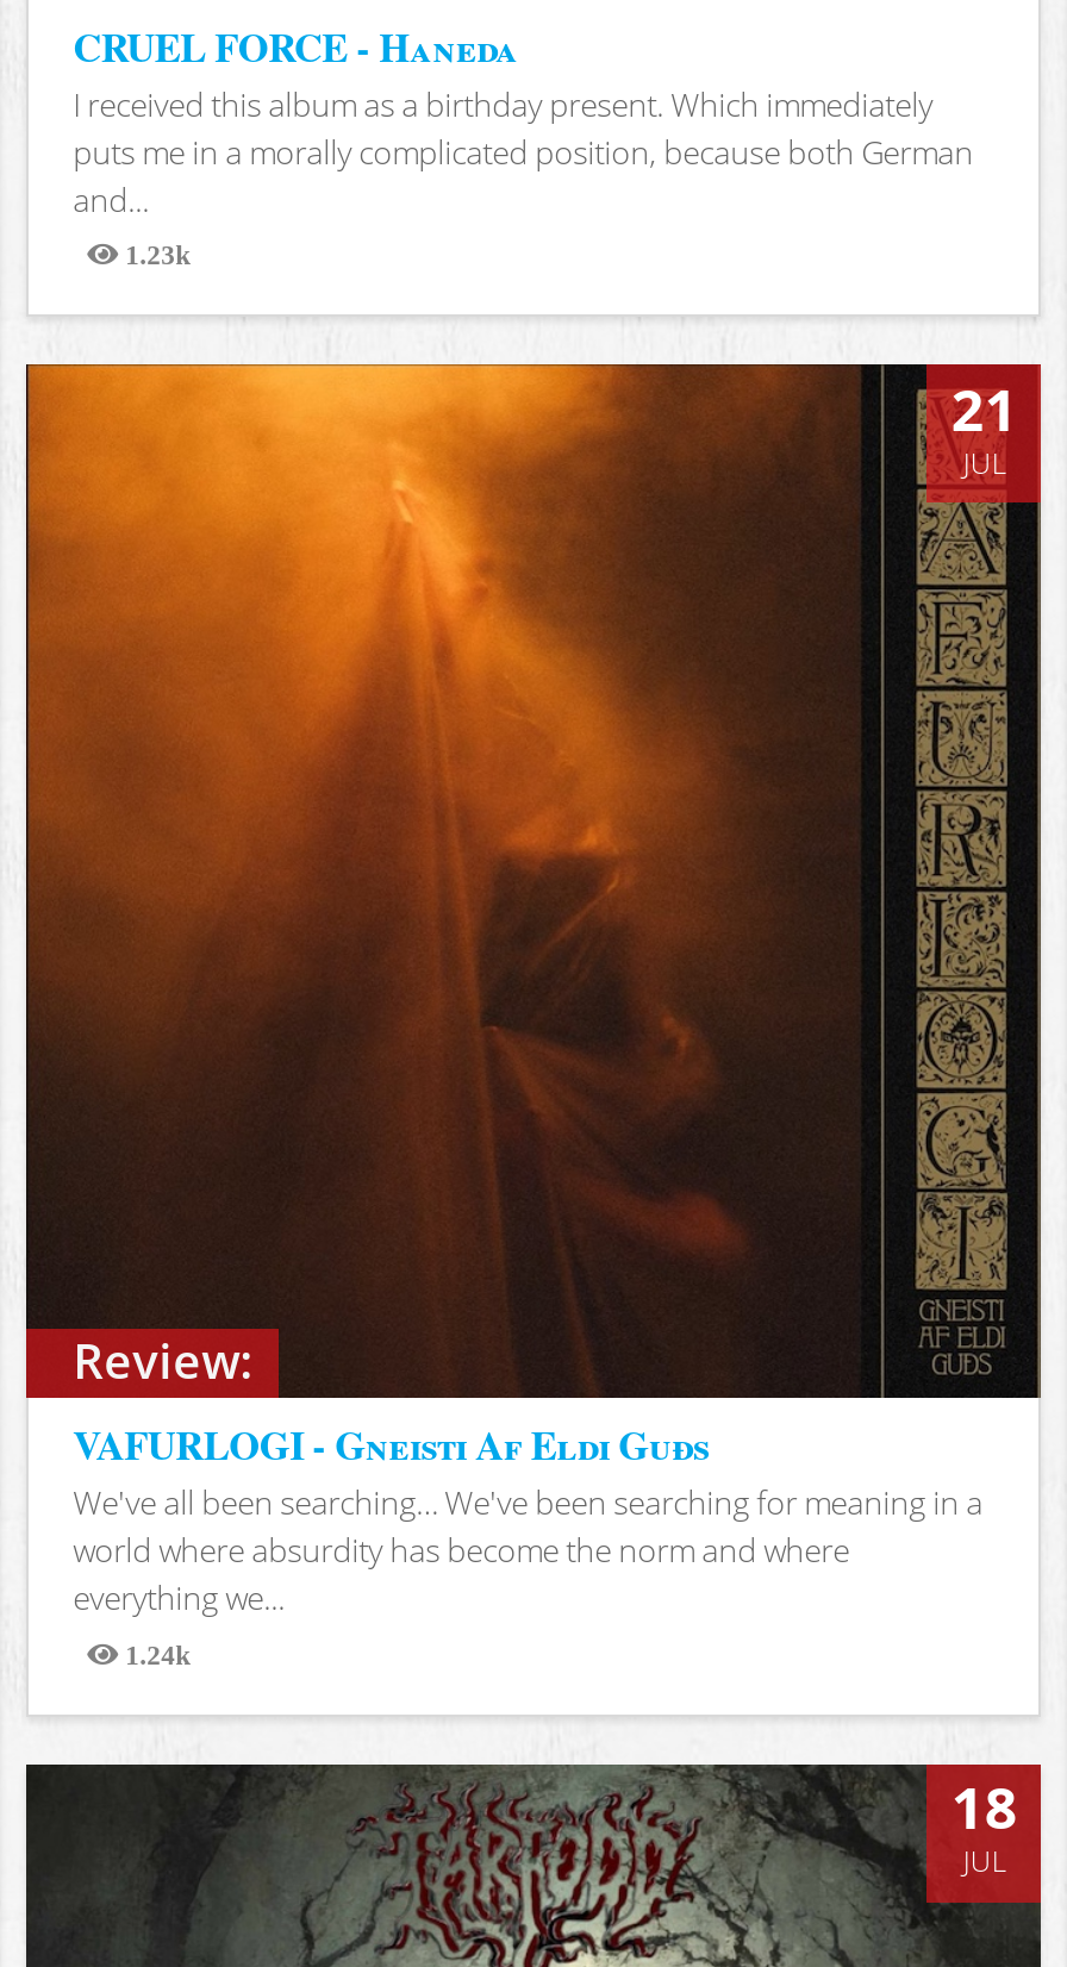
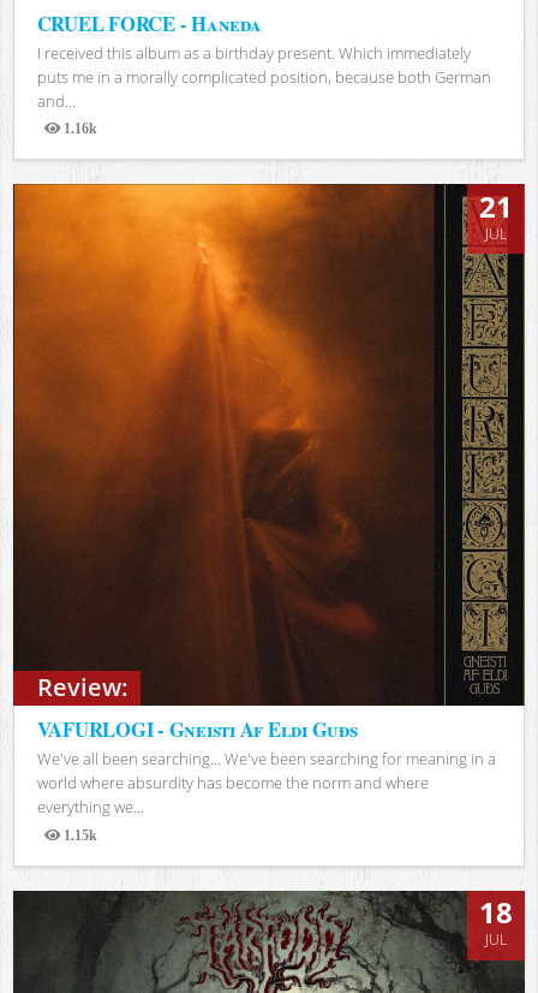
- 1.23k
+ 1.16k

- 1.24k
+ 1.15k
